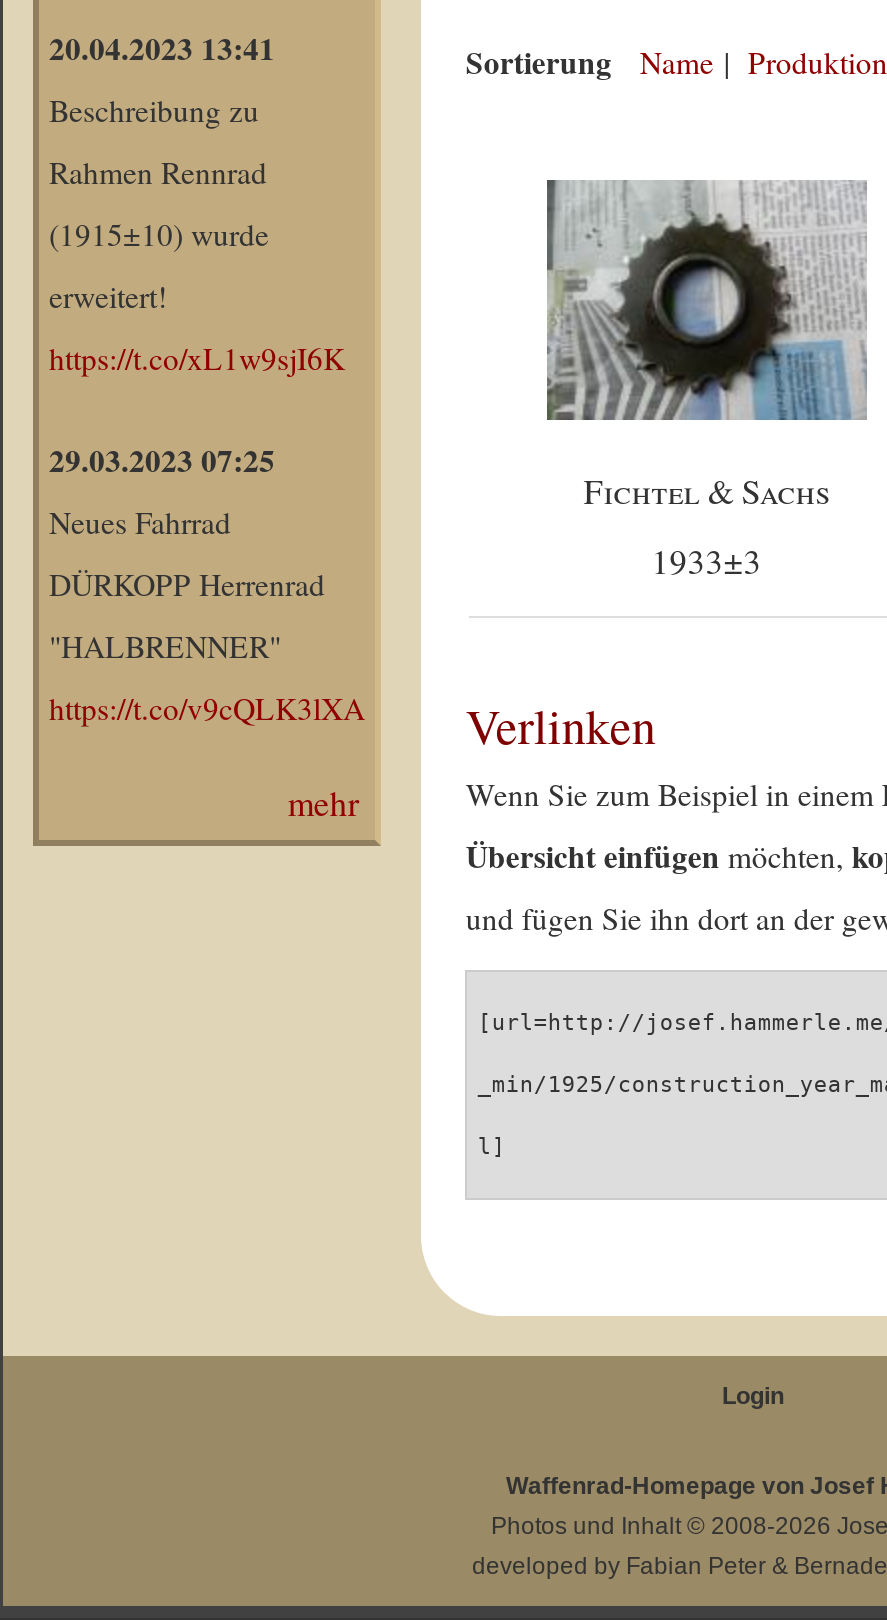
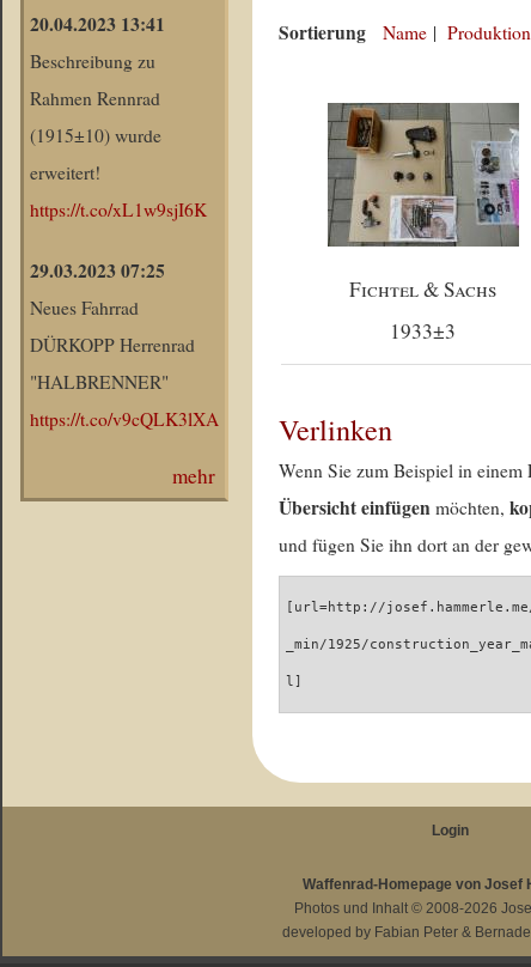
- [image]
+ [image]
